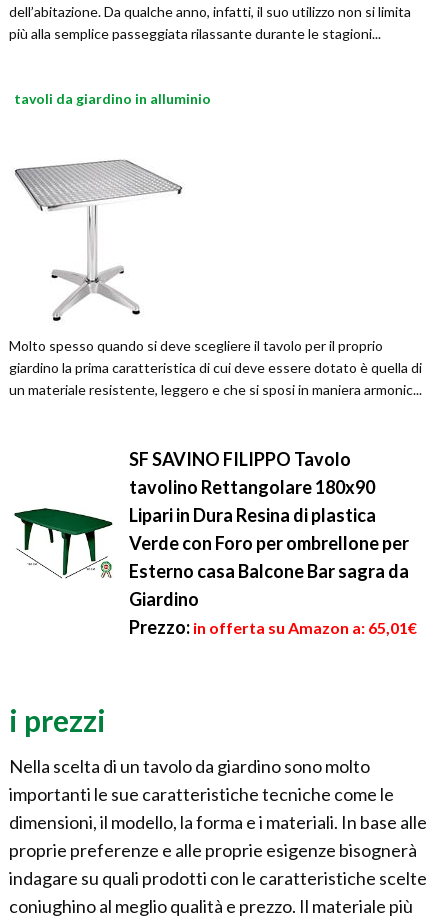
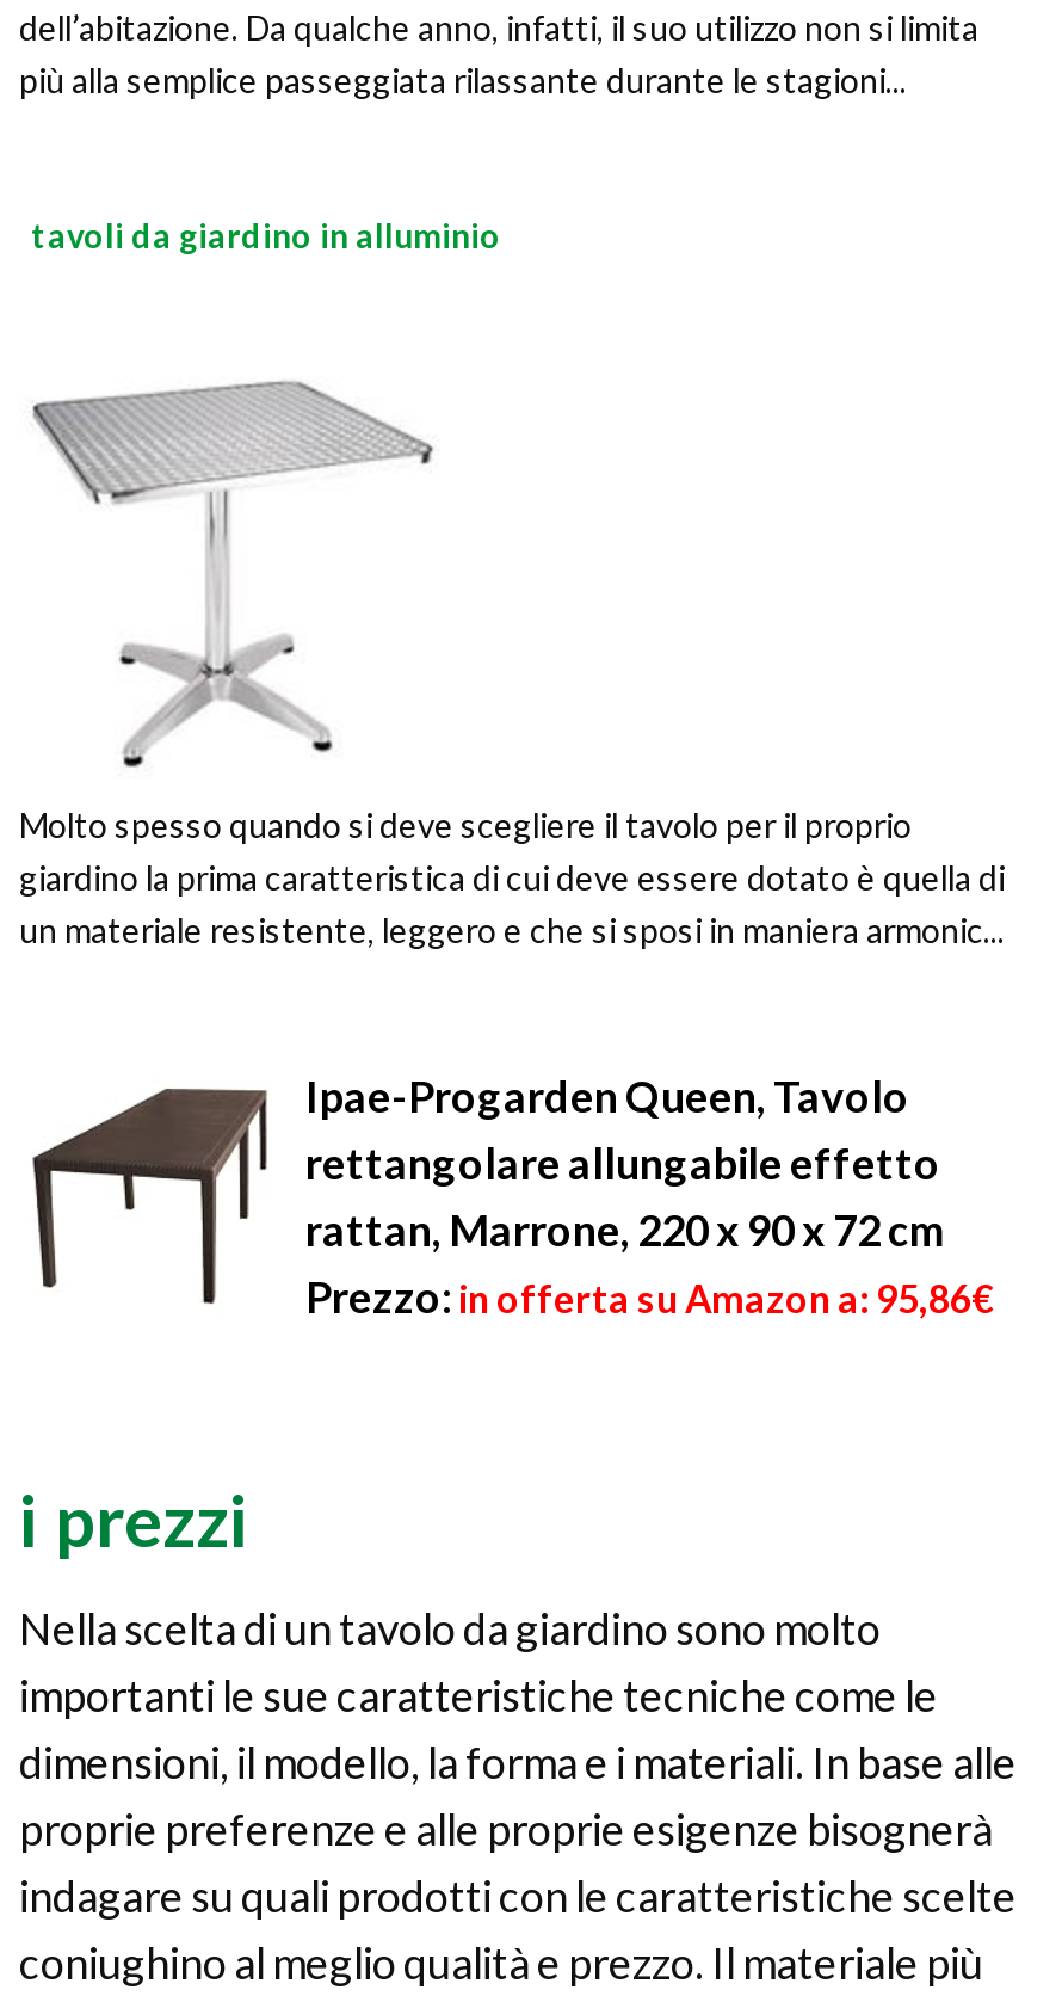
- [image]
- SF SAVINO FILIPPO Tavolo
- tavolino Rettangolare 180x90
- Lipari in Dura Resina di plastica
- Verde con Foro per ombrellone per
- Esterno casa Balcone Bar sagra da
- Giardino
- Prezzo: in offerta su Amazon a: 65,01€
+ [image]
+ Ipae-Progarden Queen, Tavolo
+ rettangolare allungabile effetto
+ rattan, Marrone, 220 x 90 x 72 cm
+ Prezzo: in offerta su Amazon a: 95,86€
